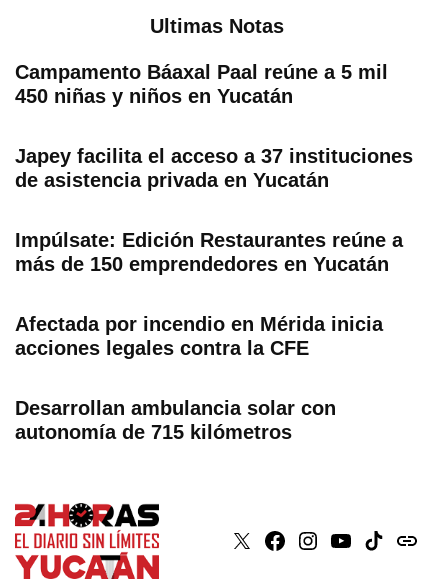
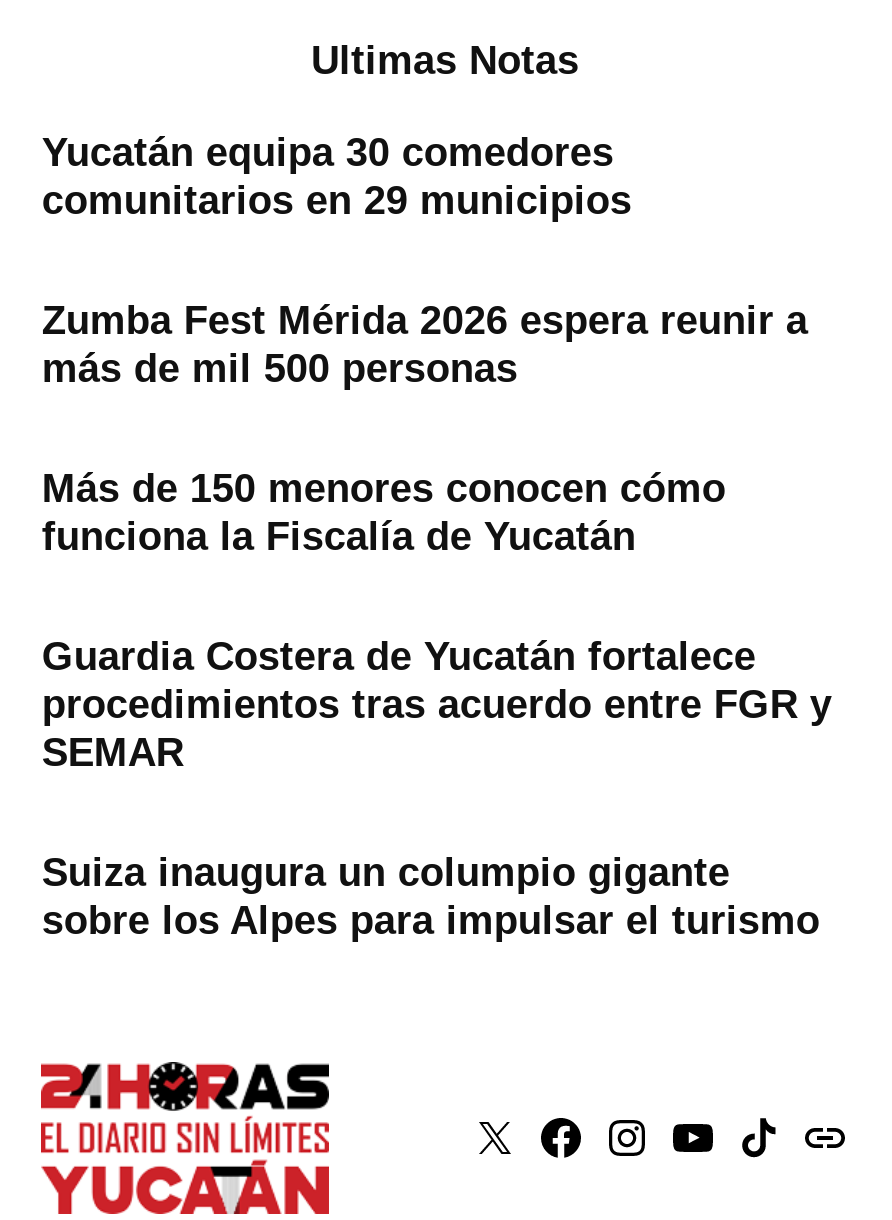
- Campamento Báaxal Paal reúne a 5 mil
- 450 niñas y niños en Yucatán
+ Yucatán equipa 30 comedores
+ comunitarios en 29 municipios

- Japey facilita el acceso a 37 instituciones
- de asistencia privada en Yucatán
+ Zumba Fest Mérida 2026 espera reunir a
+ más de mil 500 personas

- Impúlsate: Edición Restaurantes reúne a
- más de 150 emprendedores en Yucatán
+ Más de 150 menores conocen cómo
+ funciona la Fiscalía de Yucatán

- Afectada por incendio en Mérida inicia
- acciones legales contra la CFE
+ Guardia Costera de Yucatán fortalece
+ procedimientos tras acuerdo entre FGR y
+ SEMAR

- Desarrollan ambulancia solar con
- autonomía de 715 kilómetros
+ Suiza inaugura un columpio gigante
+ sobre los Alpes para impulsar el turismo
